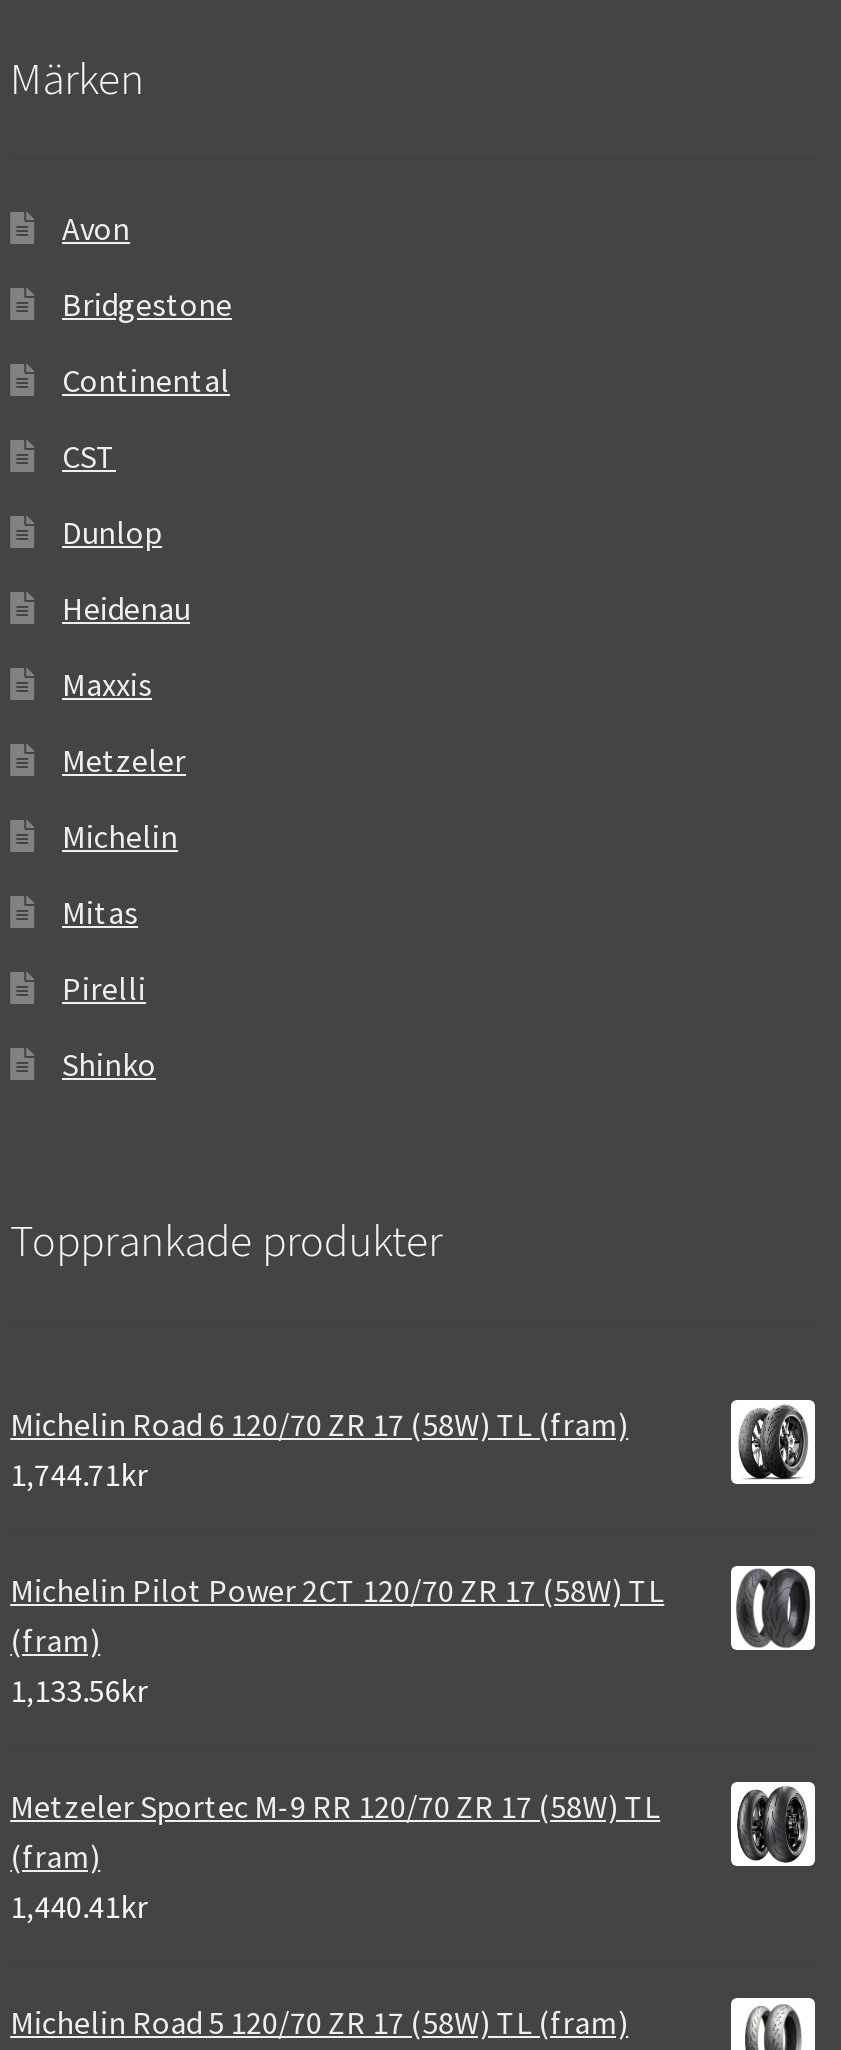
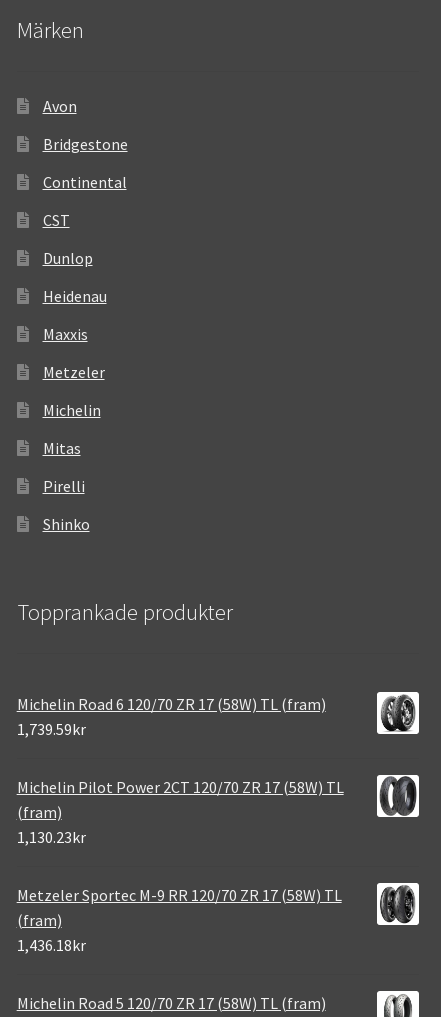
- 1,744.71kr
+ 1,739.59kr

- 1,133.56kr
+ 1,130.23kr

- 1,440.41kr
+ 1,436.18kr
